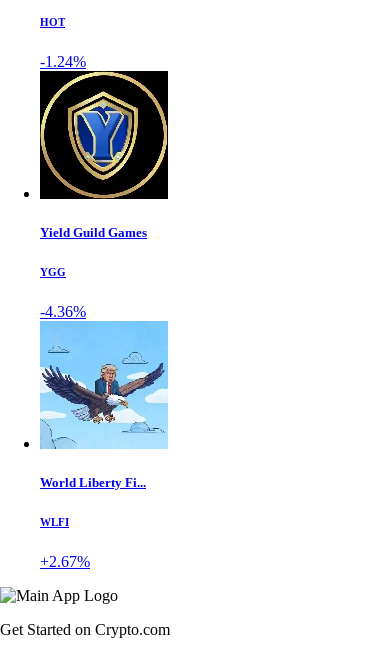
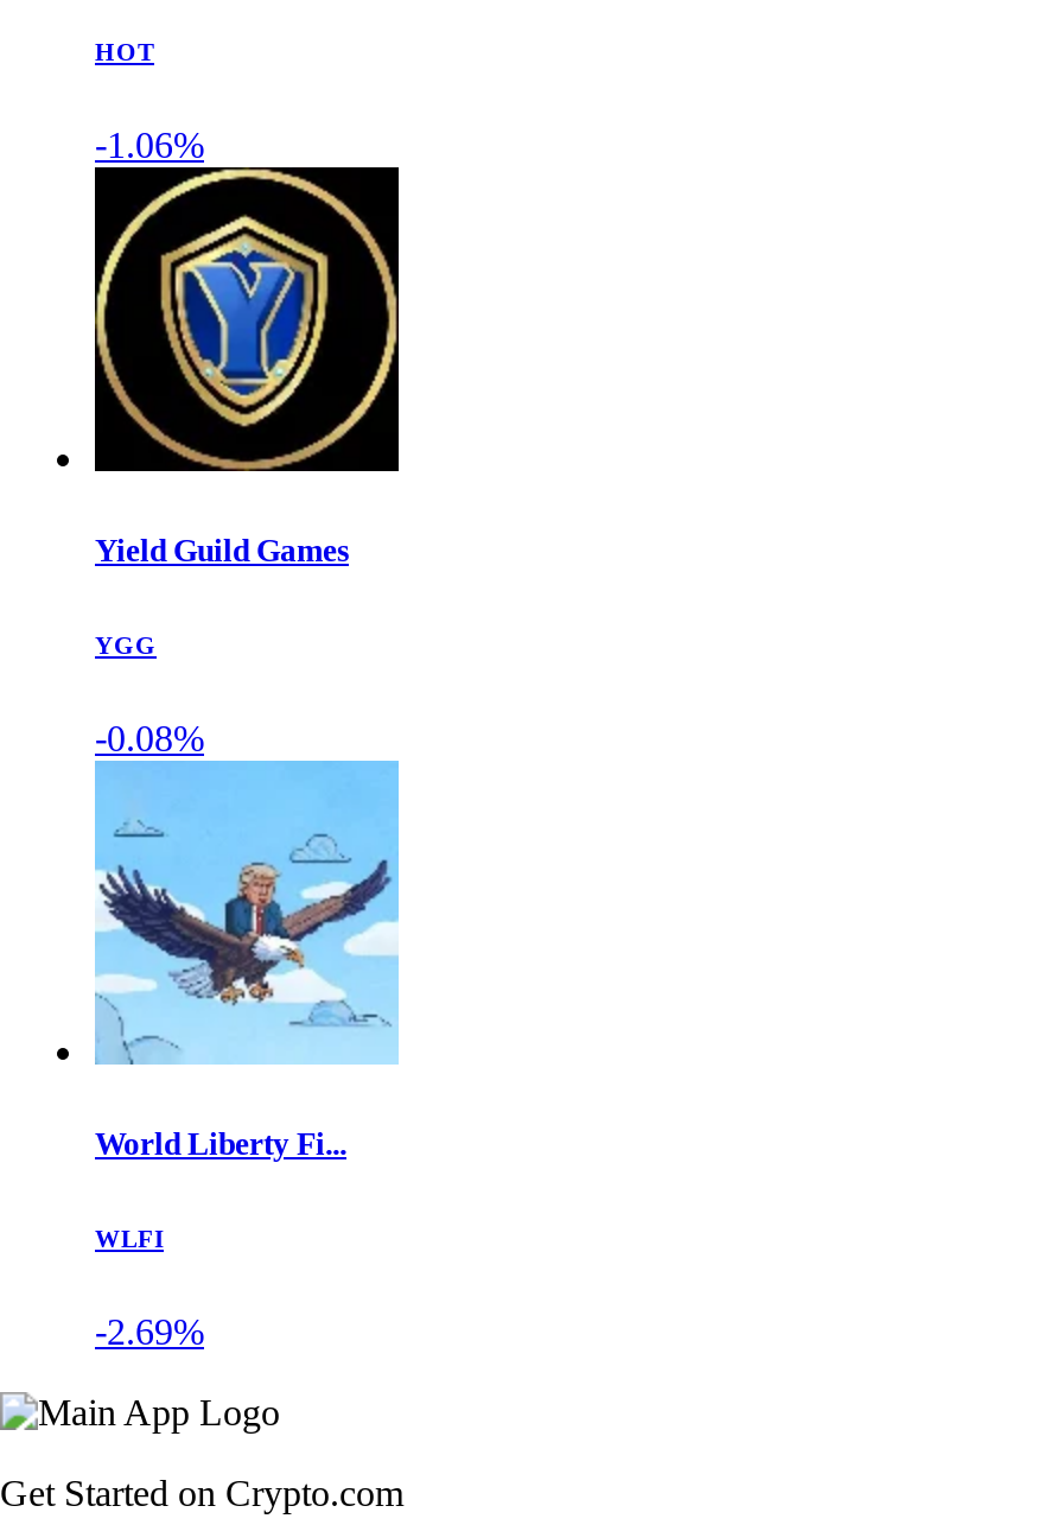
- -1.24%
+ -1.06%

- -4.36%
+ -0.08%

- +2.67%
+ -2.69%
